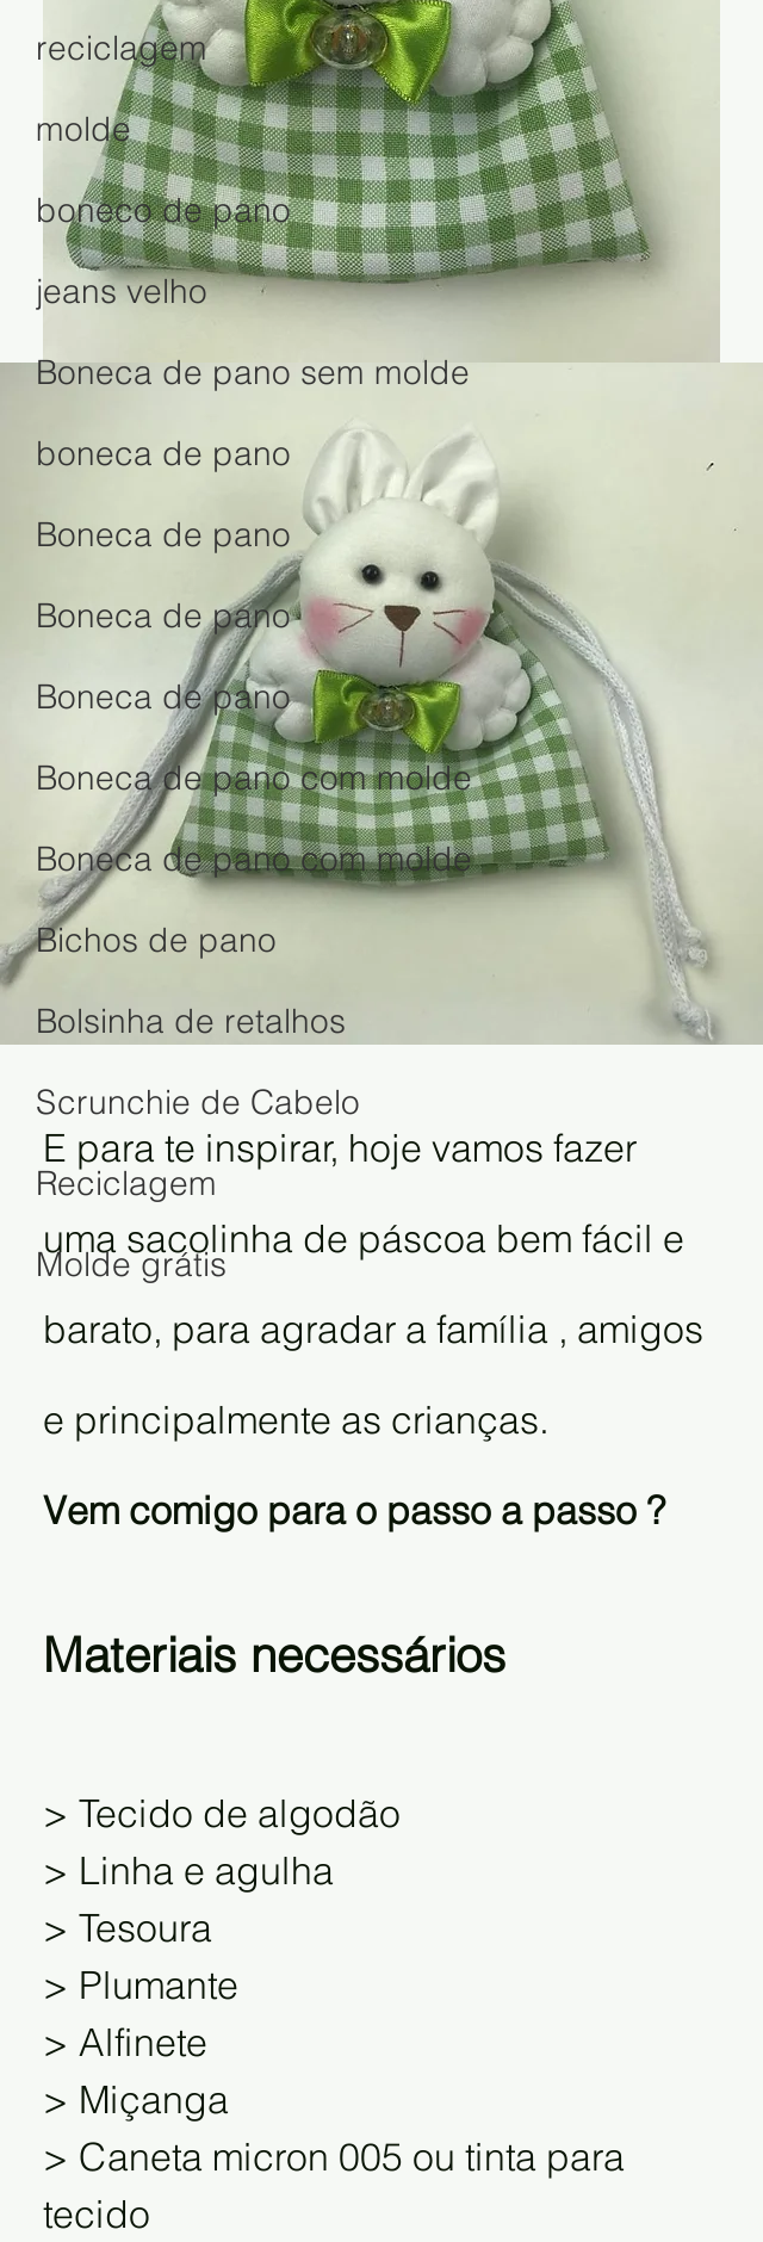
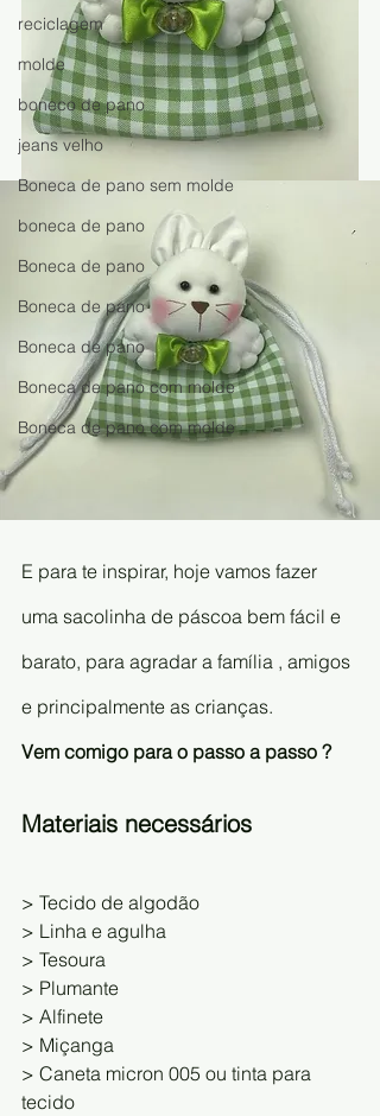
- Bichos de pano
- Bolsinha de retalhos
- Scrunchie de Cabelo
- Reciclagem
- Molde grátis
